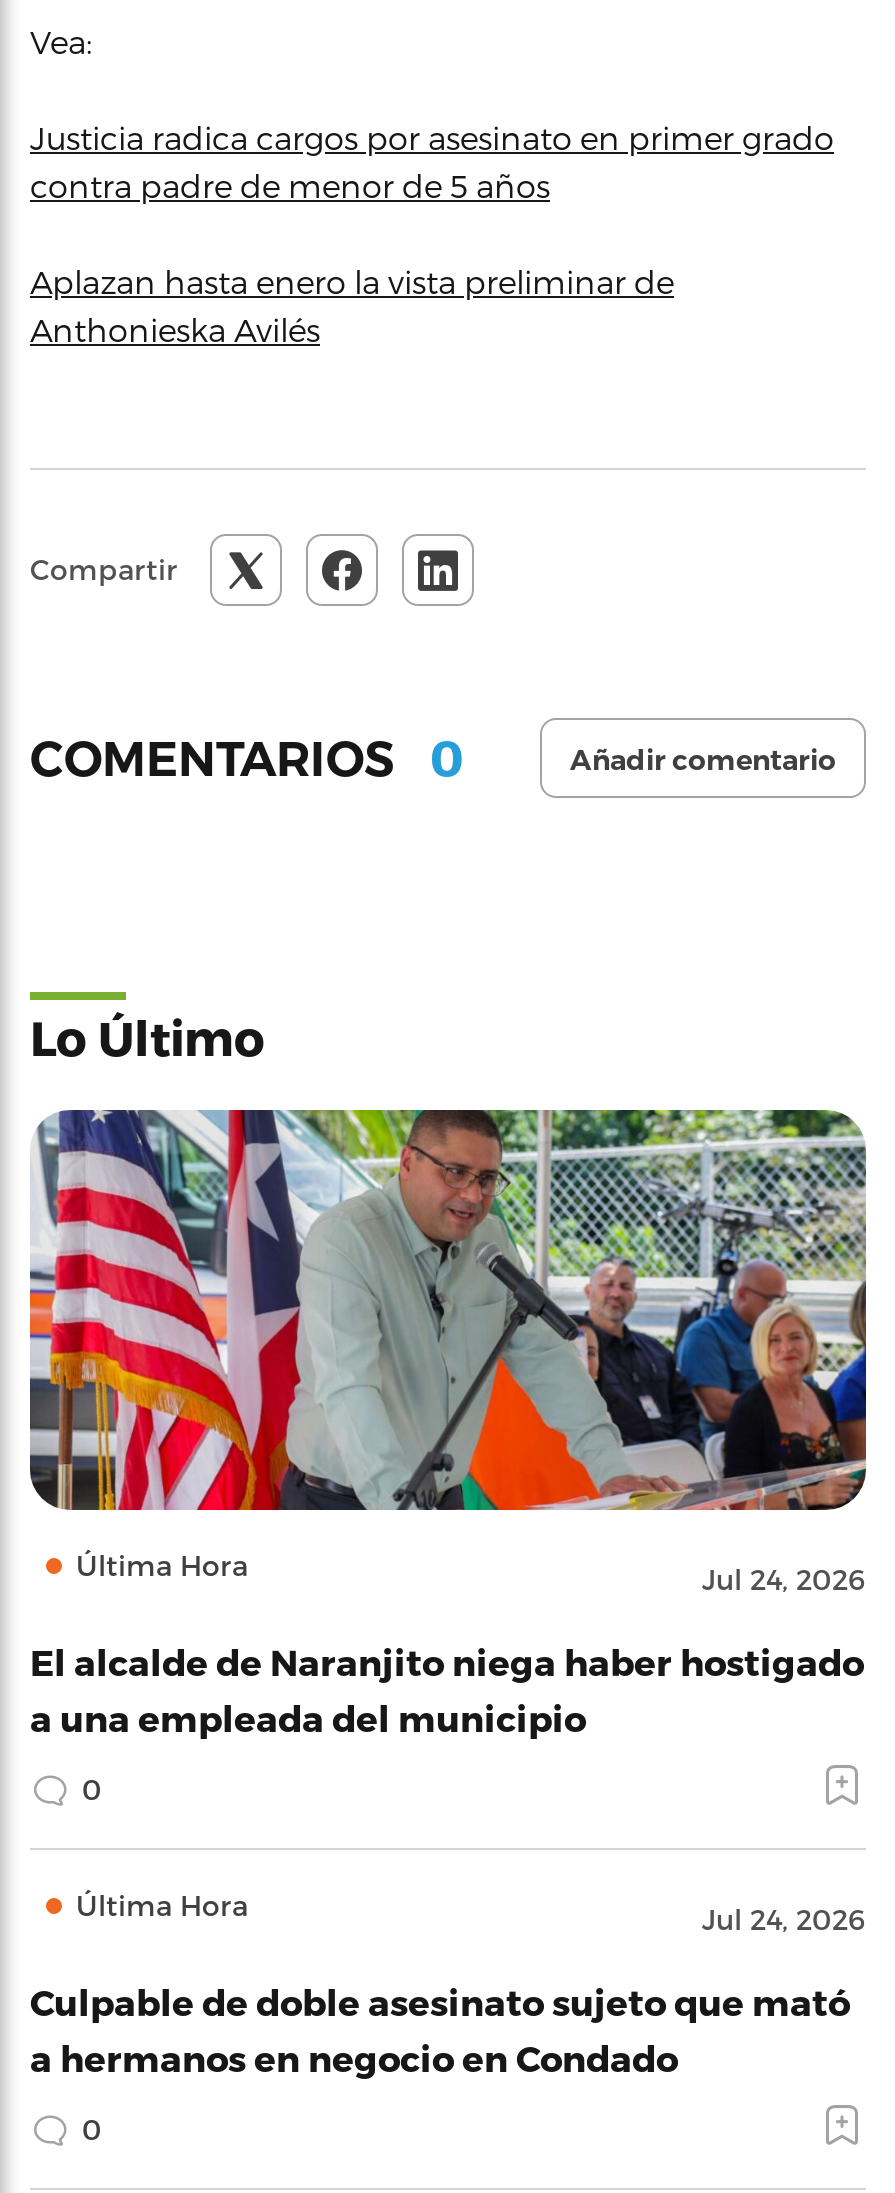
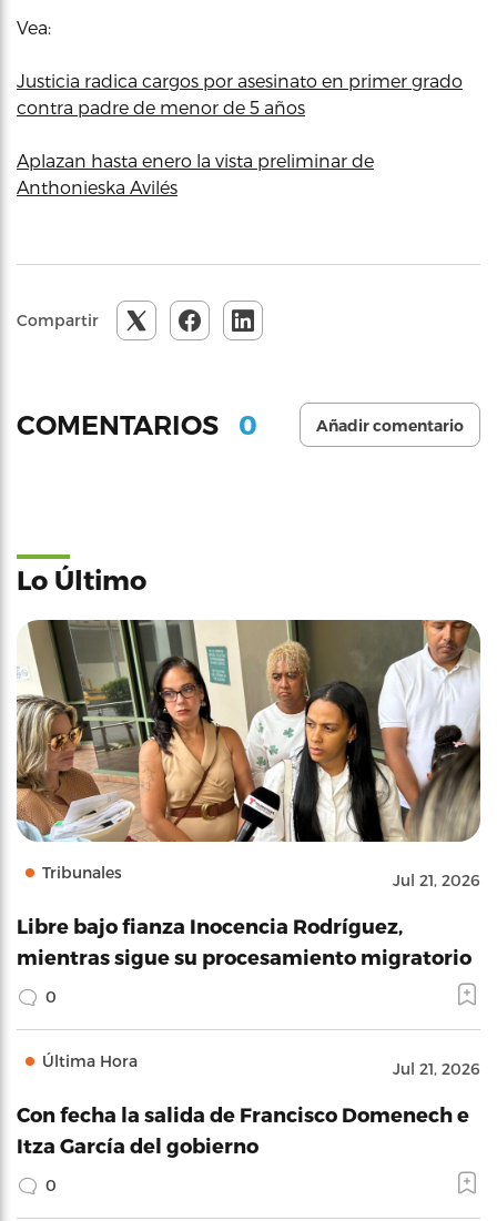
- [image]
- Última Hora
- Jul 24, 2026
+ [image]
+ Tribunales
+ Jul 21, 2026

- El alcalde de Naranjito niega haber hostigado
- a una empleada del municipio
+ Libre bajo fianza Inocencia Rodríguez,
+ mientras sigue su procesamiento migratorio

- Jul 24, 2026
+ Jul 21, 2026

- Culpable de doble asesinato sujeto que mató
- a hermanos en negocio en Condado
+ Con fecha la salida de Francisco Domenech e
+ Itza García del gobierno
